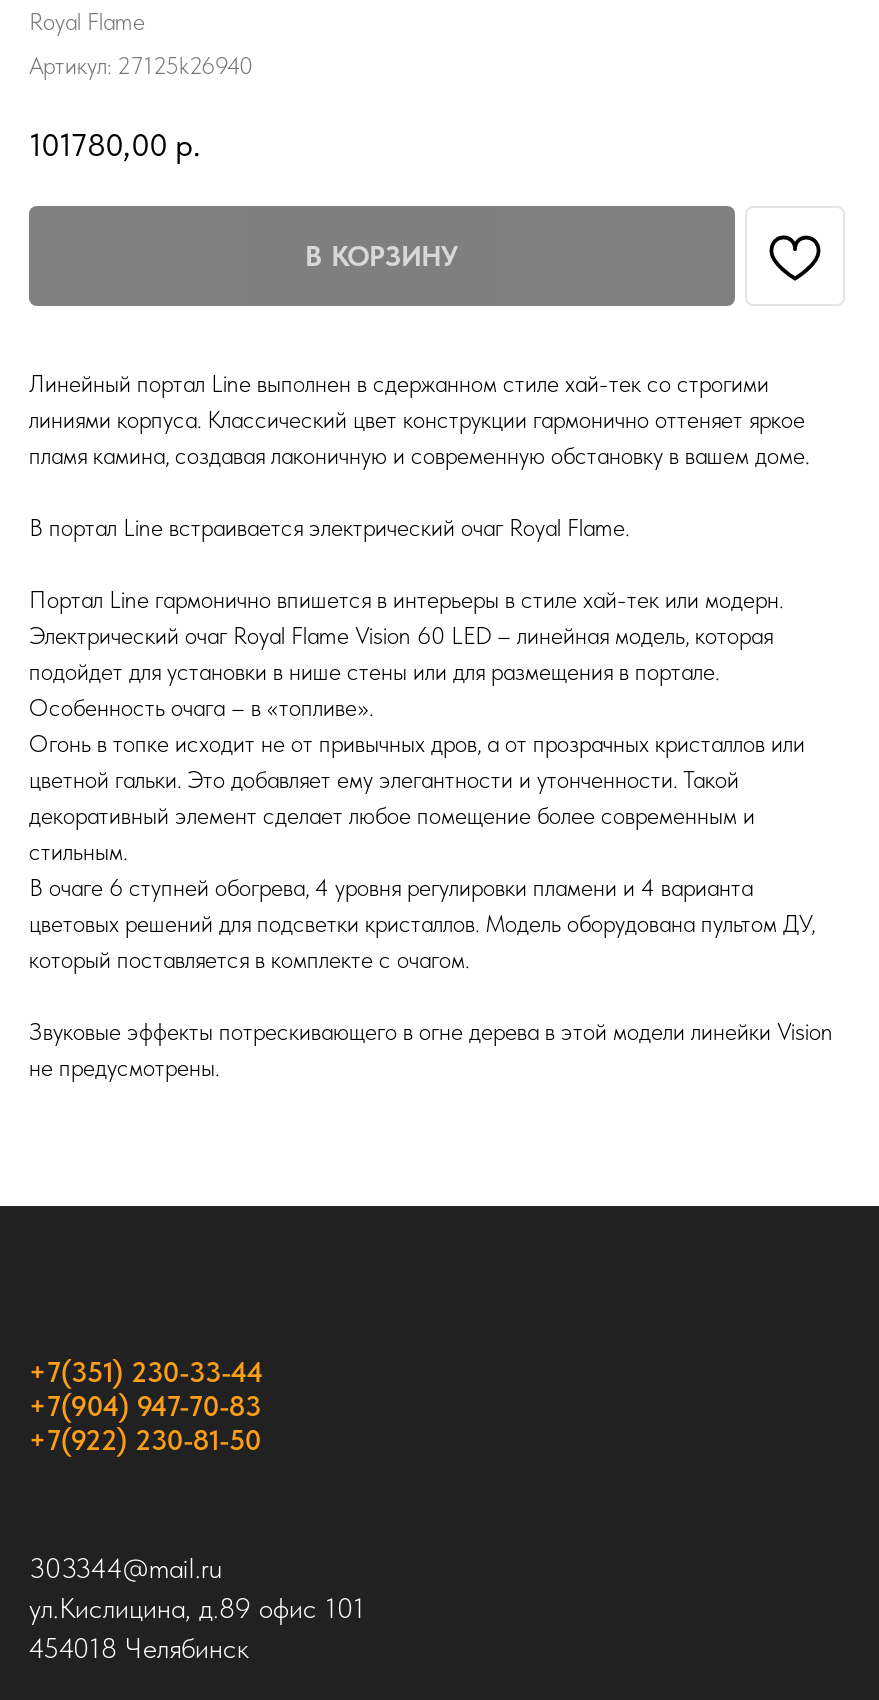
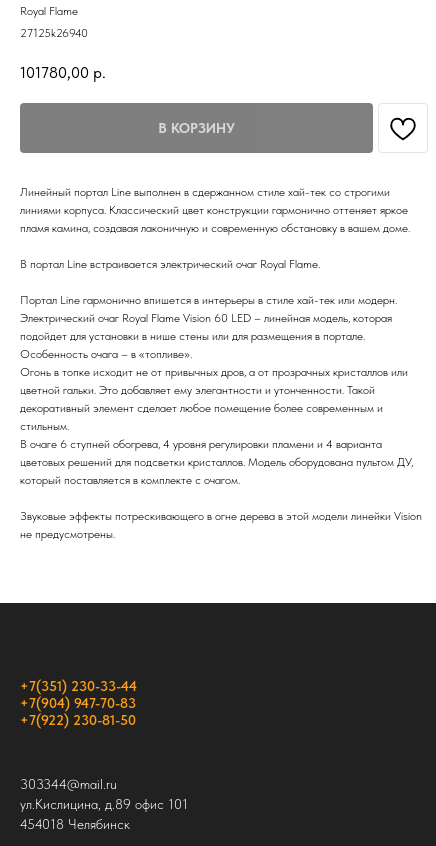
- Артикул: 27125k26940
+ 27125k26940
